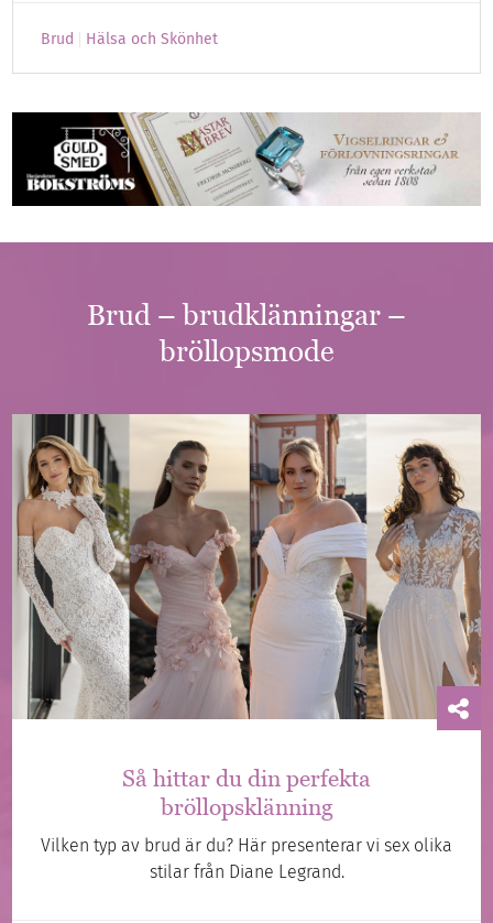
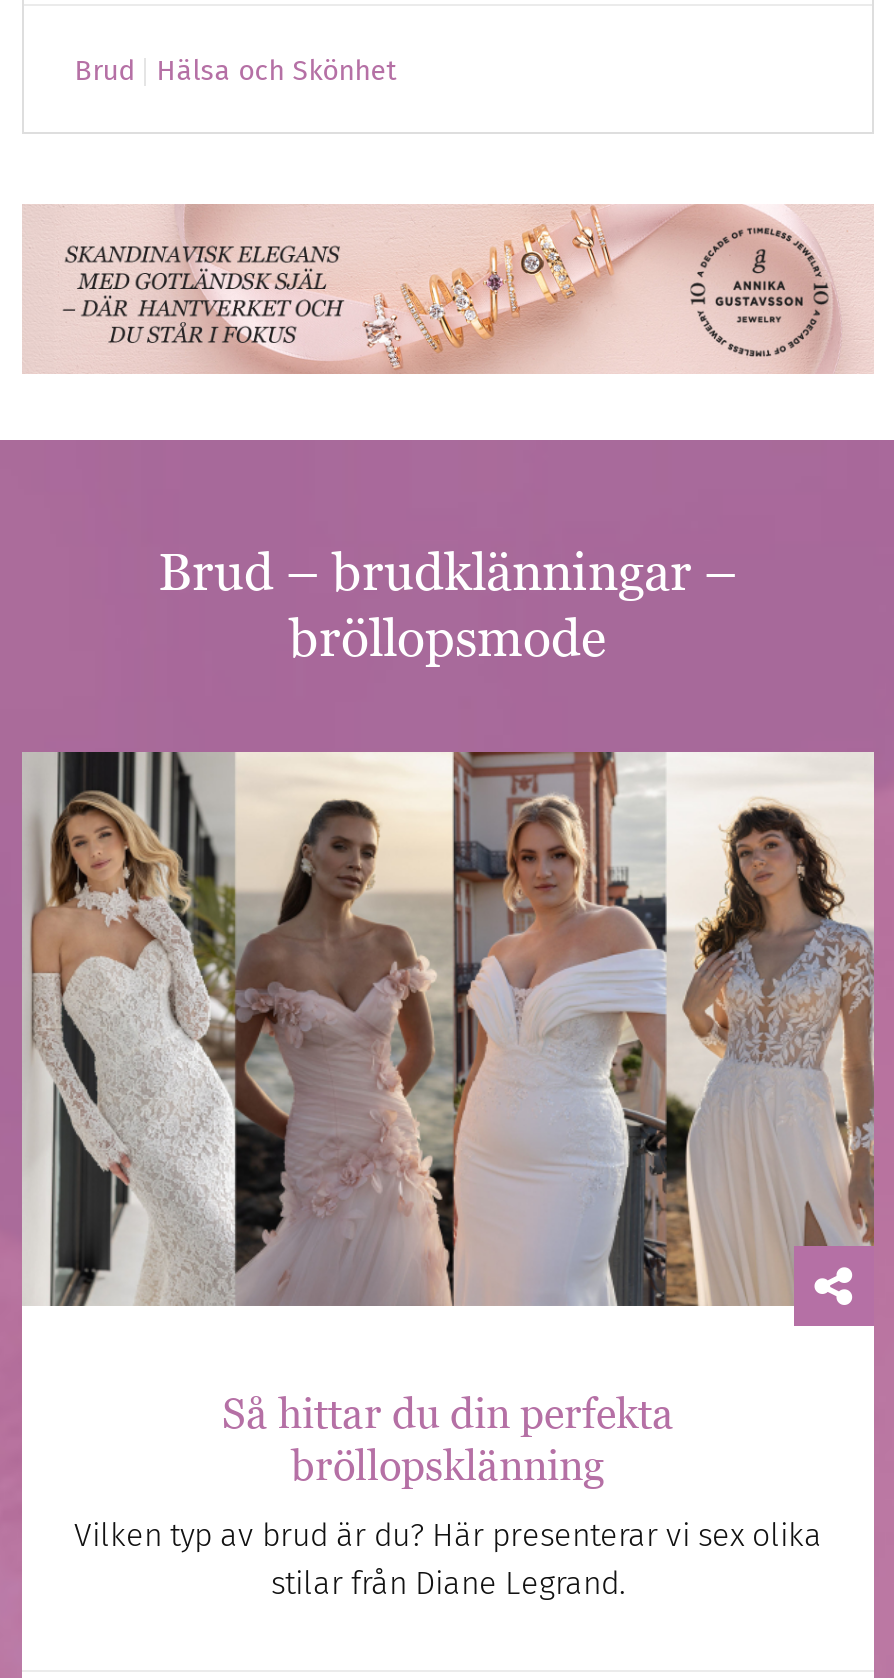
- [image]
+ [image]
